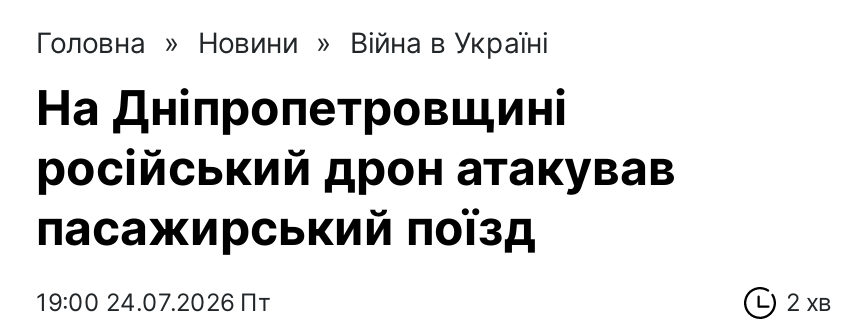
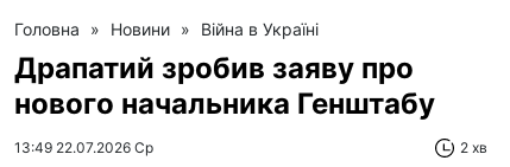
- На Дніпропетровщині
- російський дрон атакував
- пасажирський поїзд
+ Драпатий зробив заяву про
+ нового начальника Генштабу

- 19:00 24.07.2026 Пт
+ 13:49 22.07.2026 Ср
